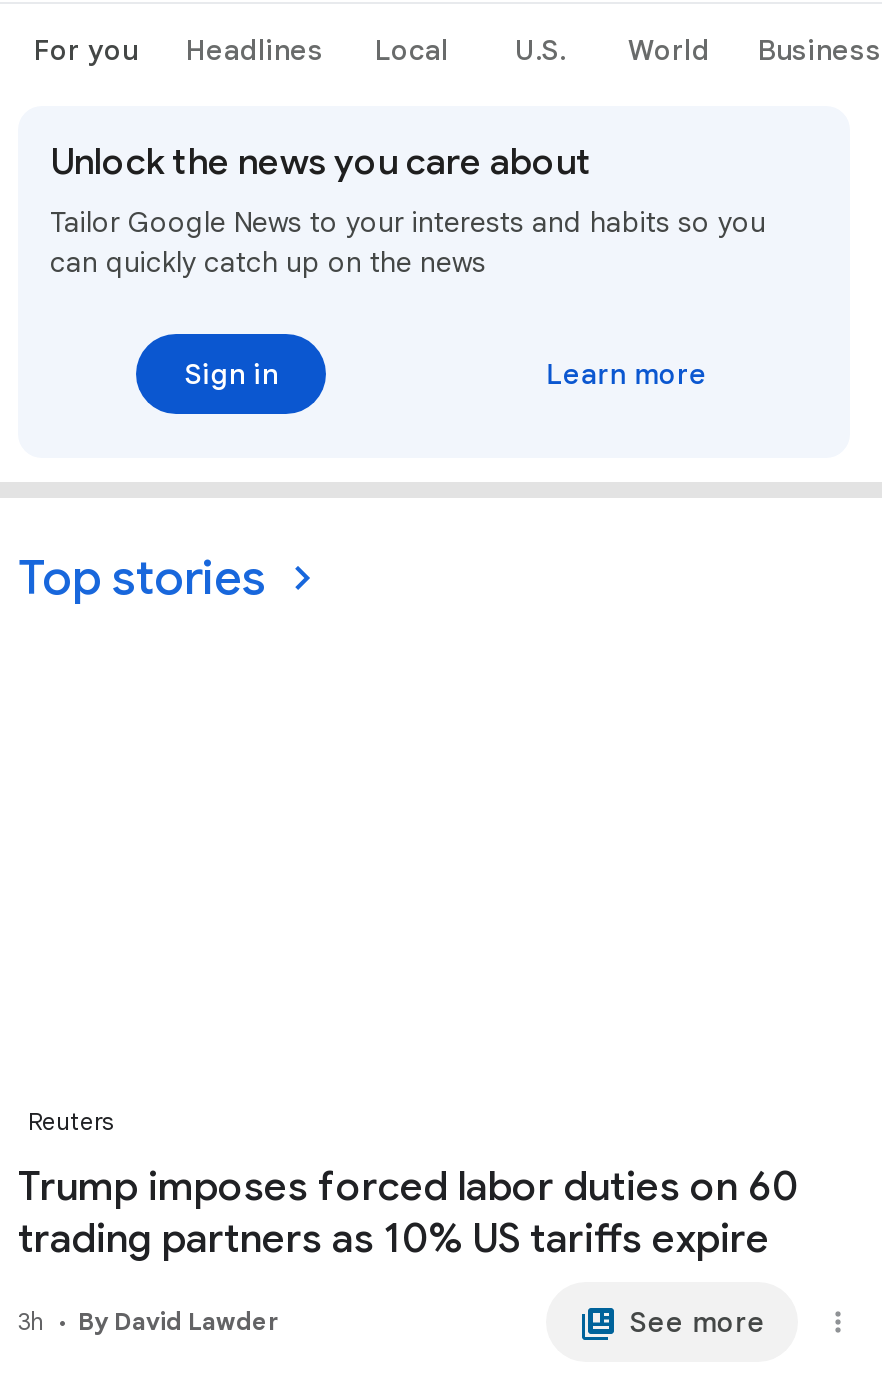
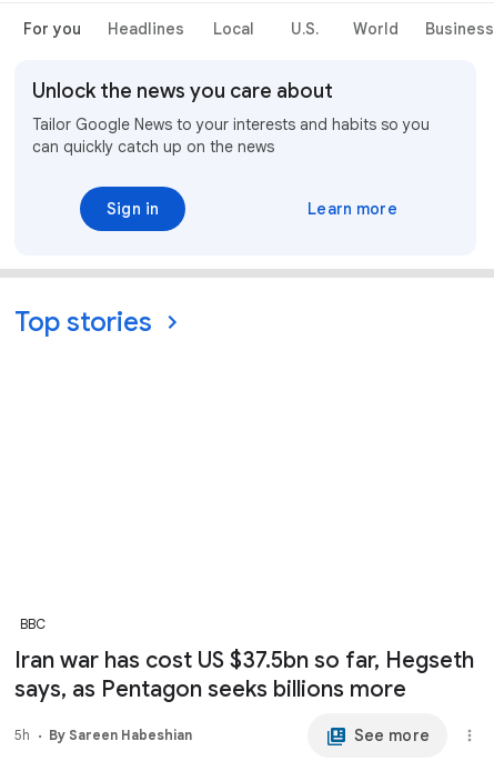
- Reuters
+ BBC

- Trump imposes forced labor duties on 60
- trading partners as 10% US tariffs expire
+ Iran war has cost US $37.5bn so far, Hegseth
+ says, as Pentagon seeks billions more

- 3h
- By David Lawder
+ 5h
+ By Sareen Habeshian
